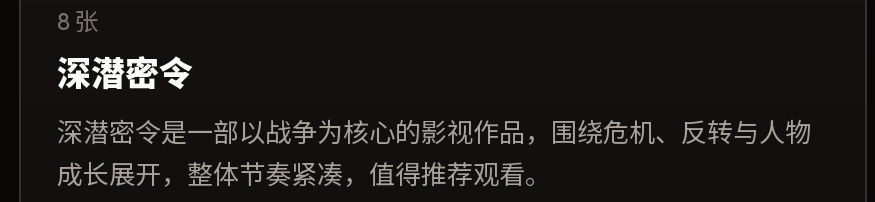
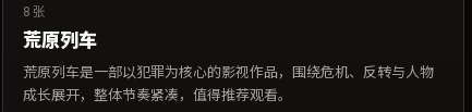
- 深潜密令
+ 荒原列车

- 深潜密令是一部以战争为核心的影视作品，围绕危机、反转与人物
+ 荒原列车是一部以犯罪为核心的影视作品，围绕危机、反转与人物
